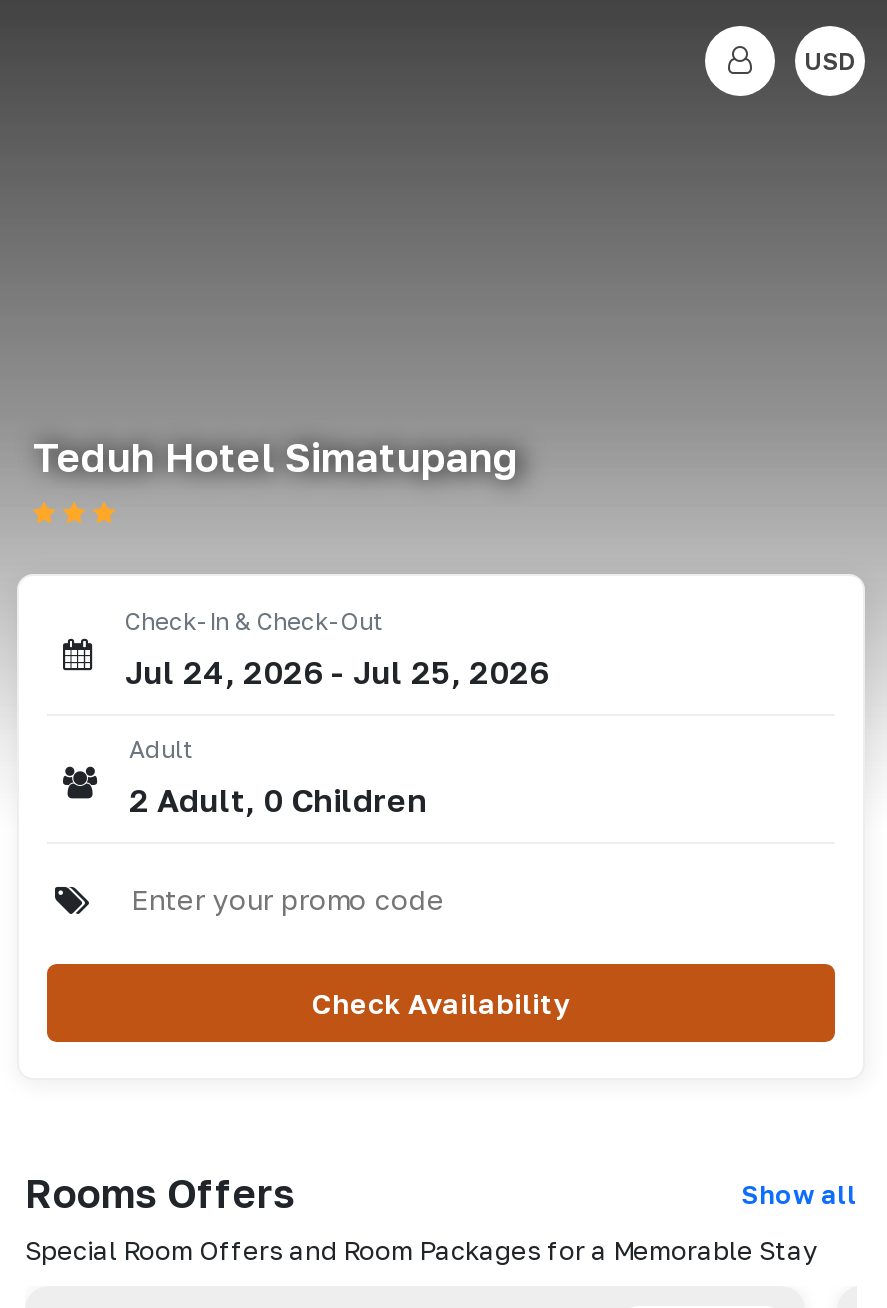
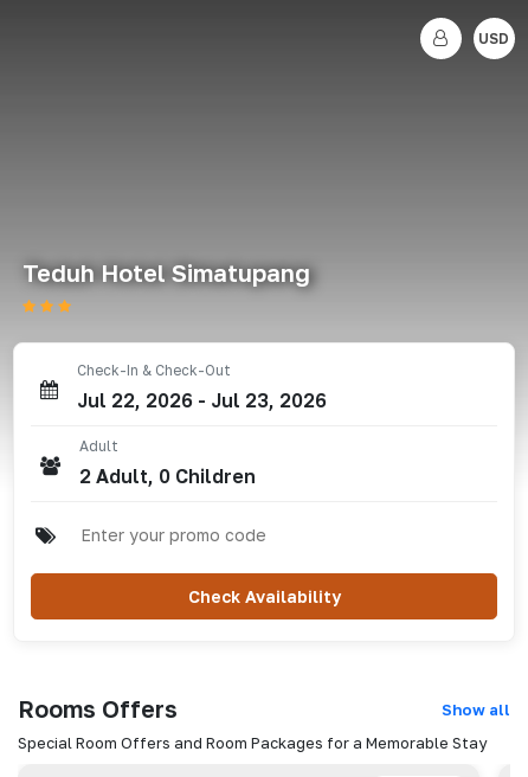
- Jul 24, 2026 - Jul 25, 2026
+ Jul 22, 2026 - Jul 23, 2026
